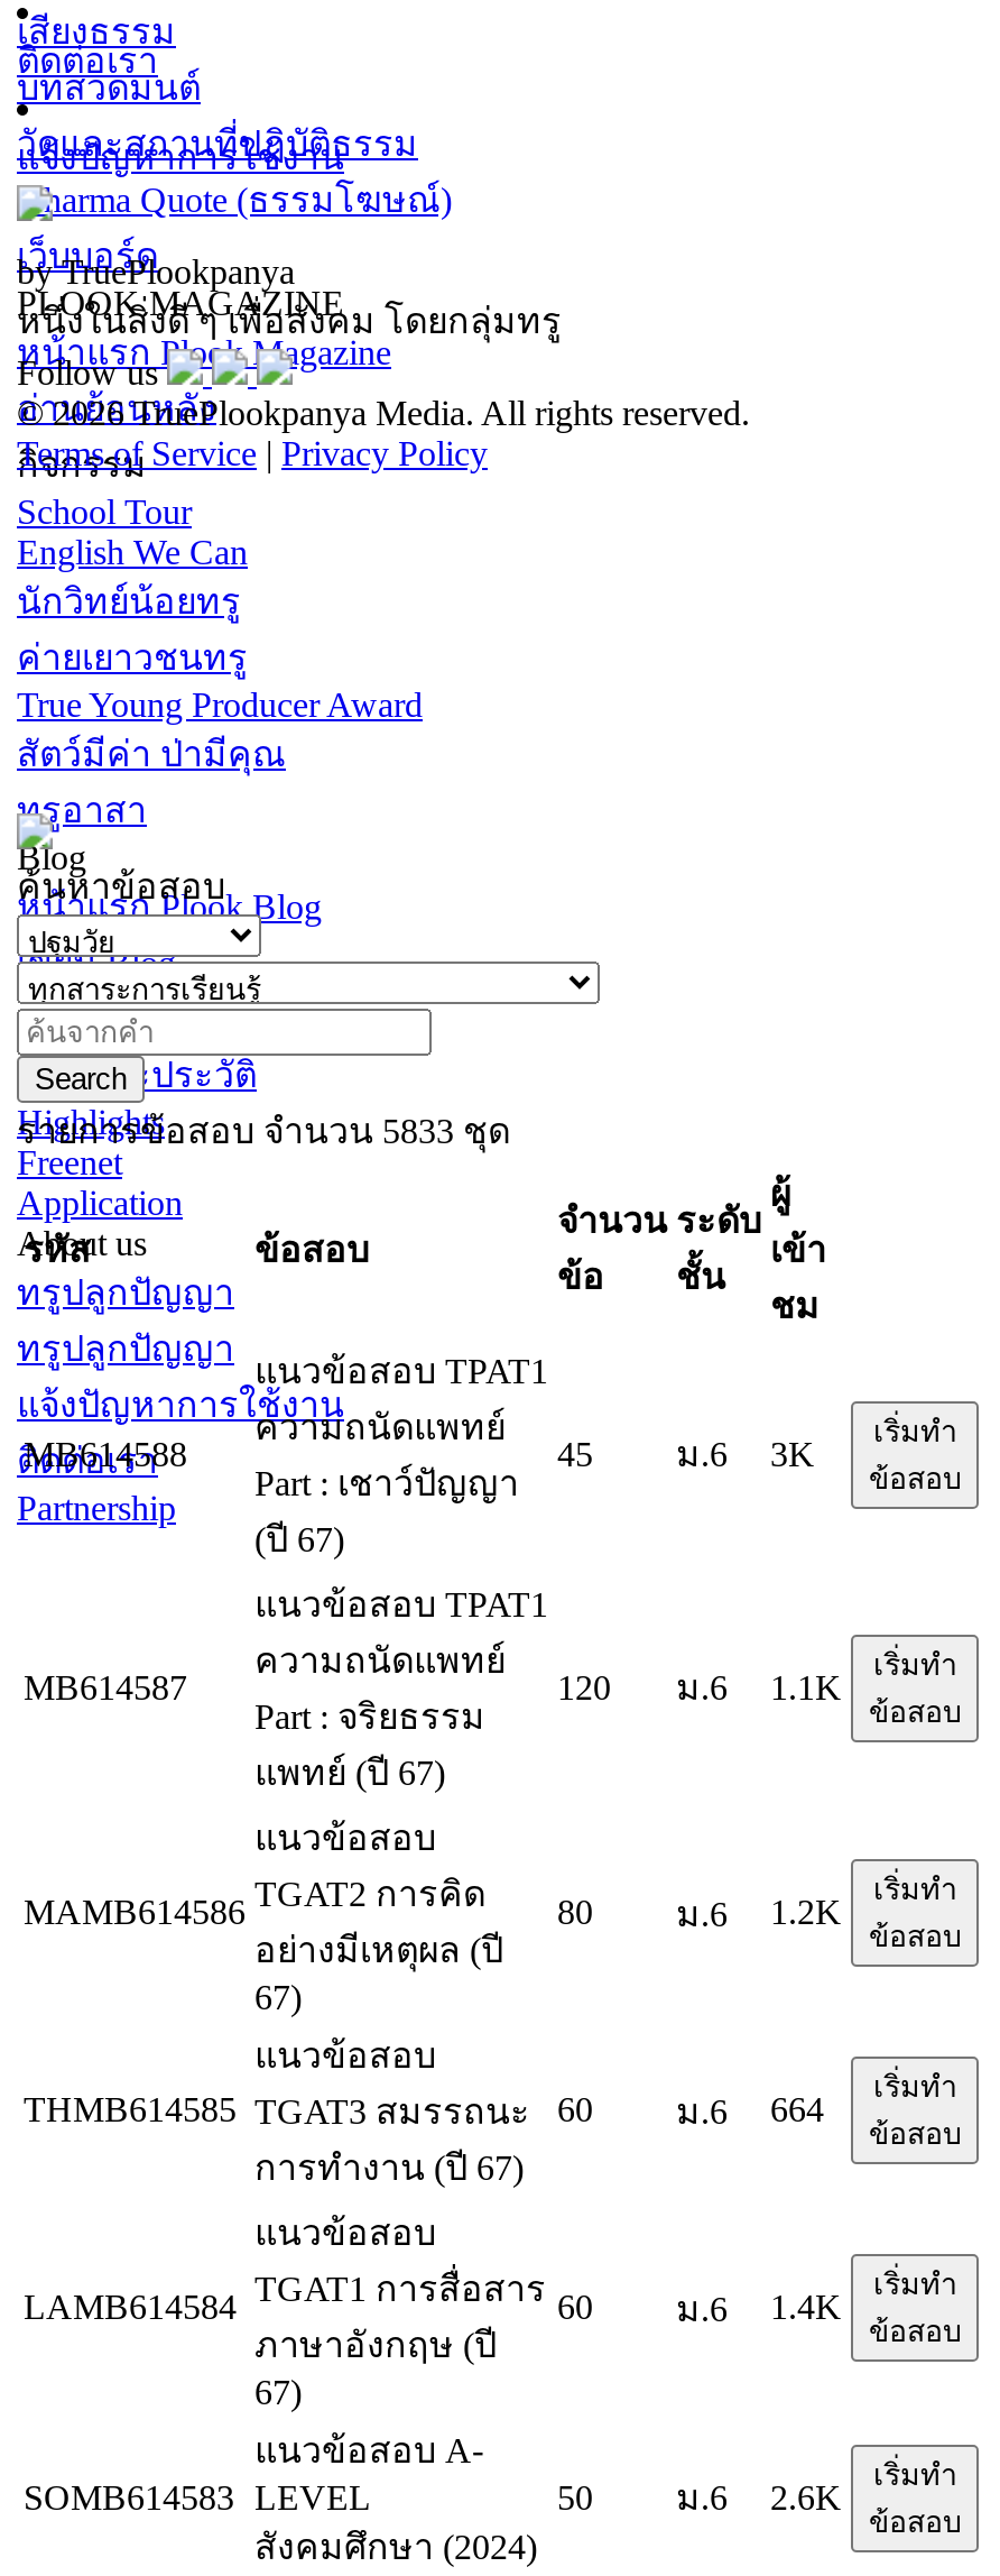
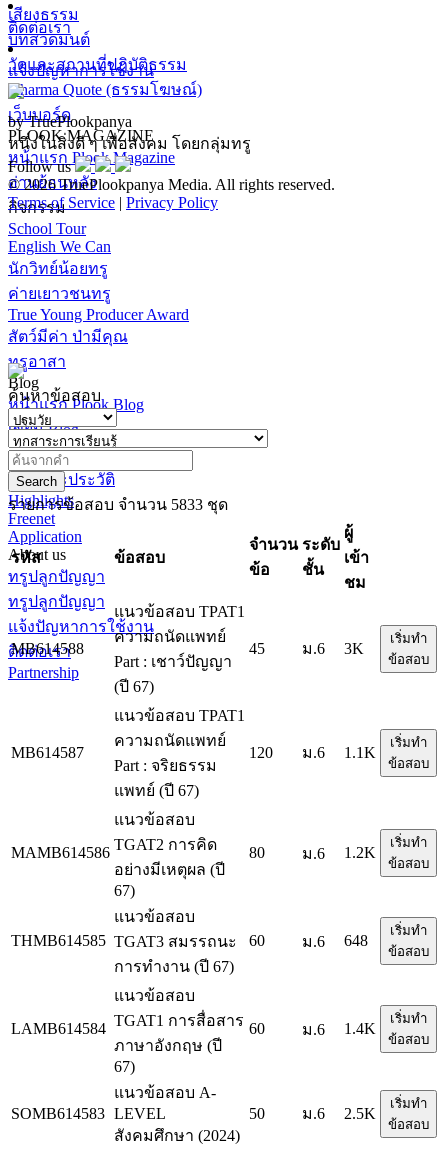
- ม.6 664
+ ม.6 648

- ม.6 2.6K
+ ม.6 2.5K
